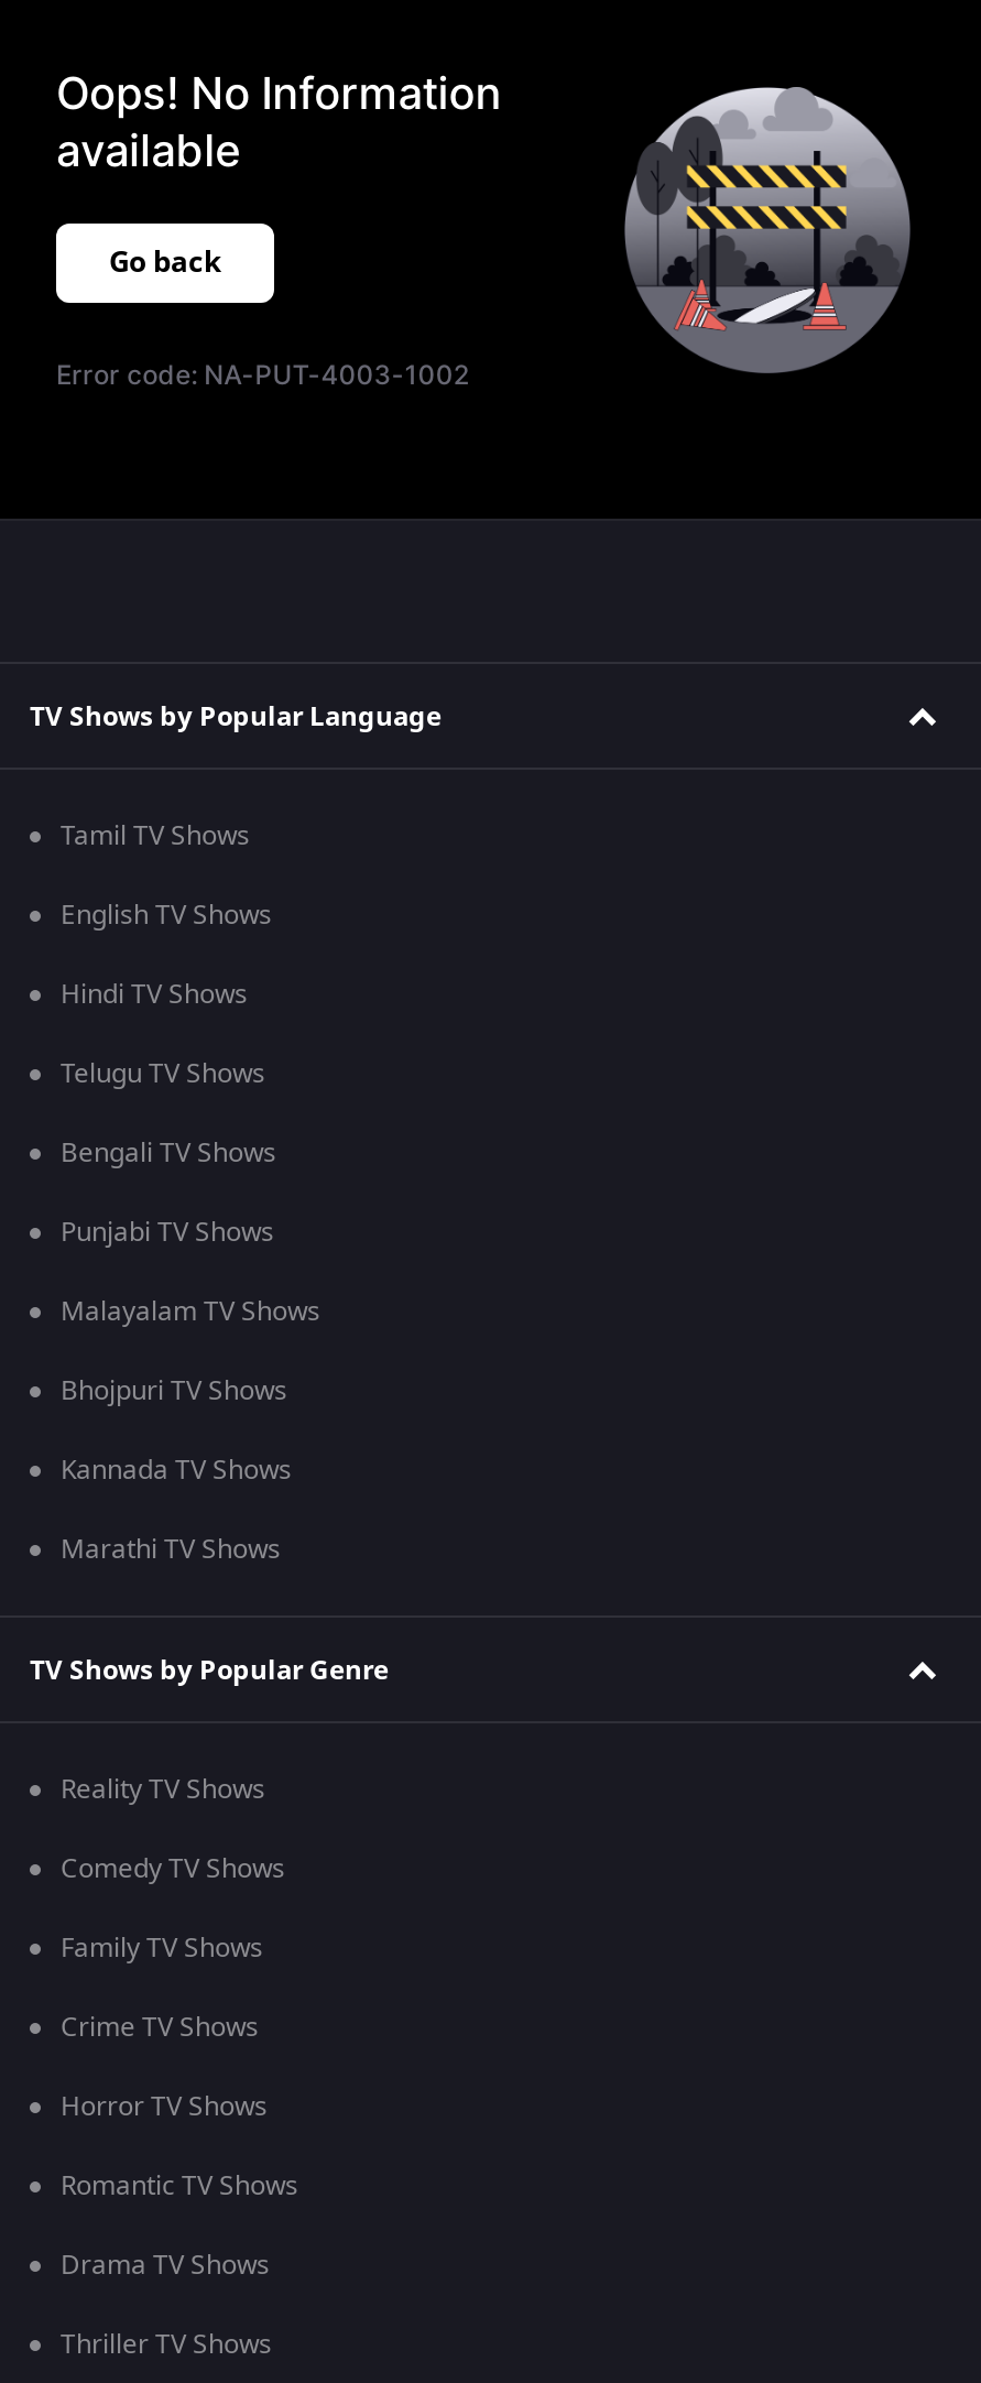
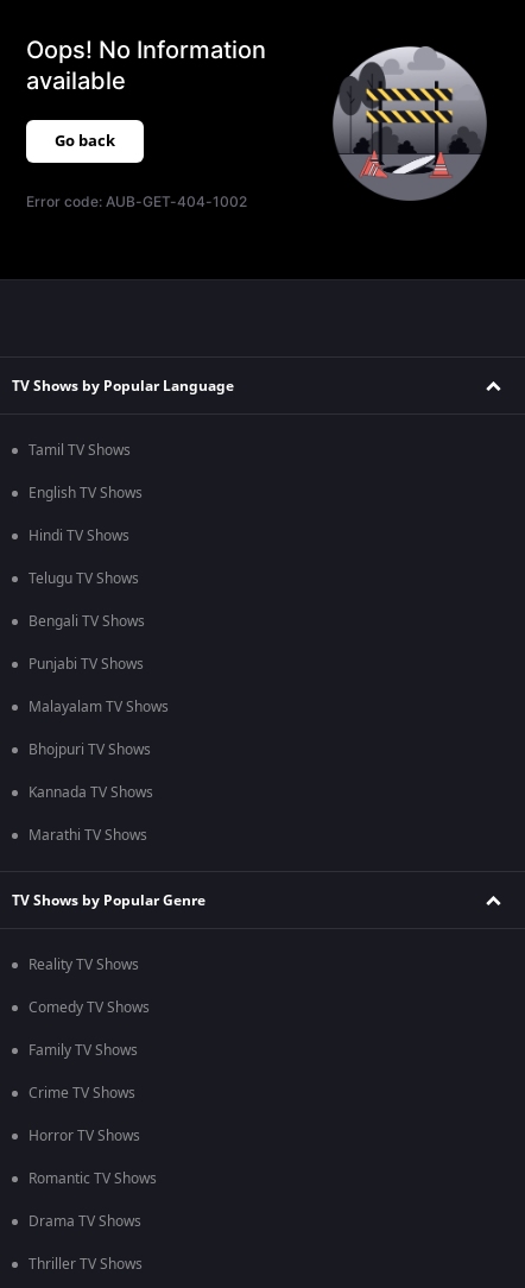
- Error code: NA-PUT-4003-1002
+ Error code: AUB-GET-404-1002
